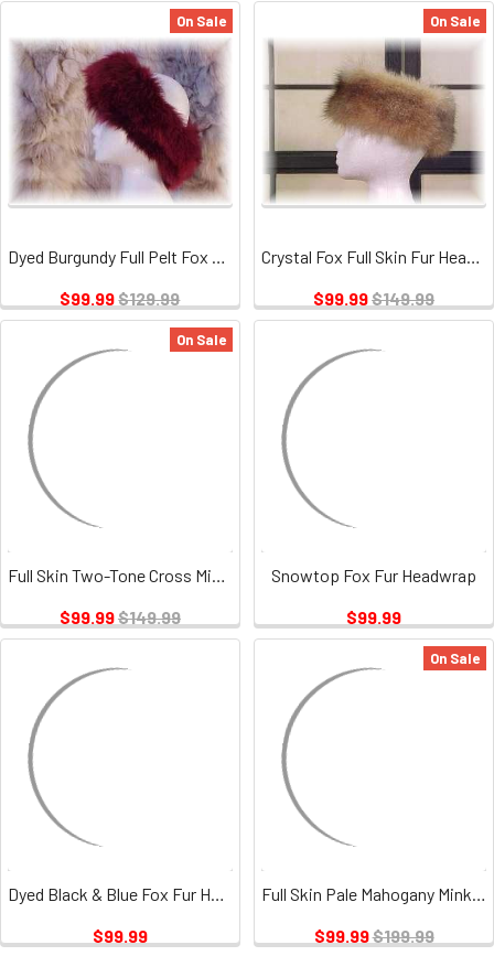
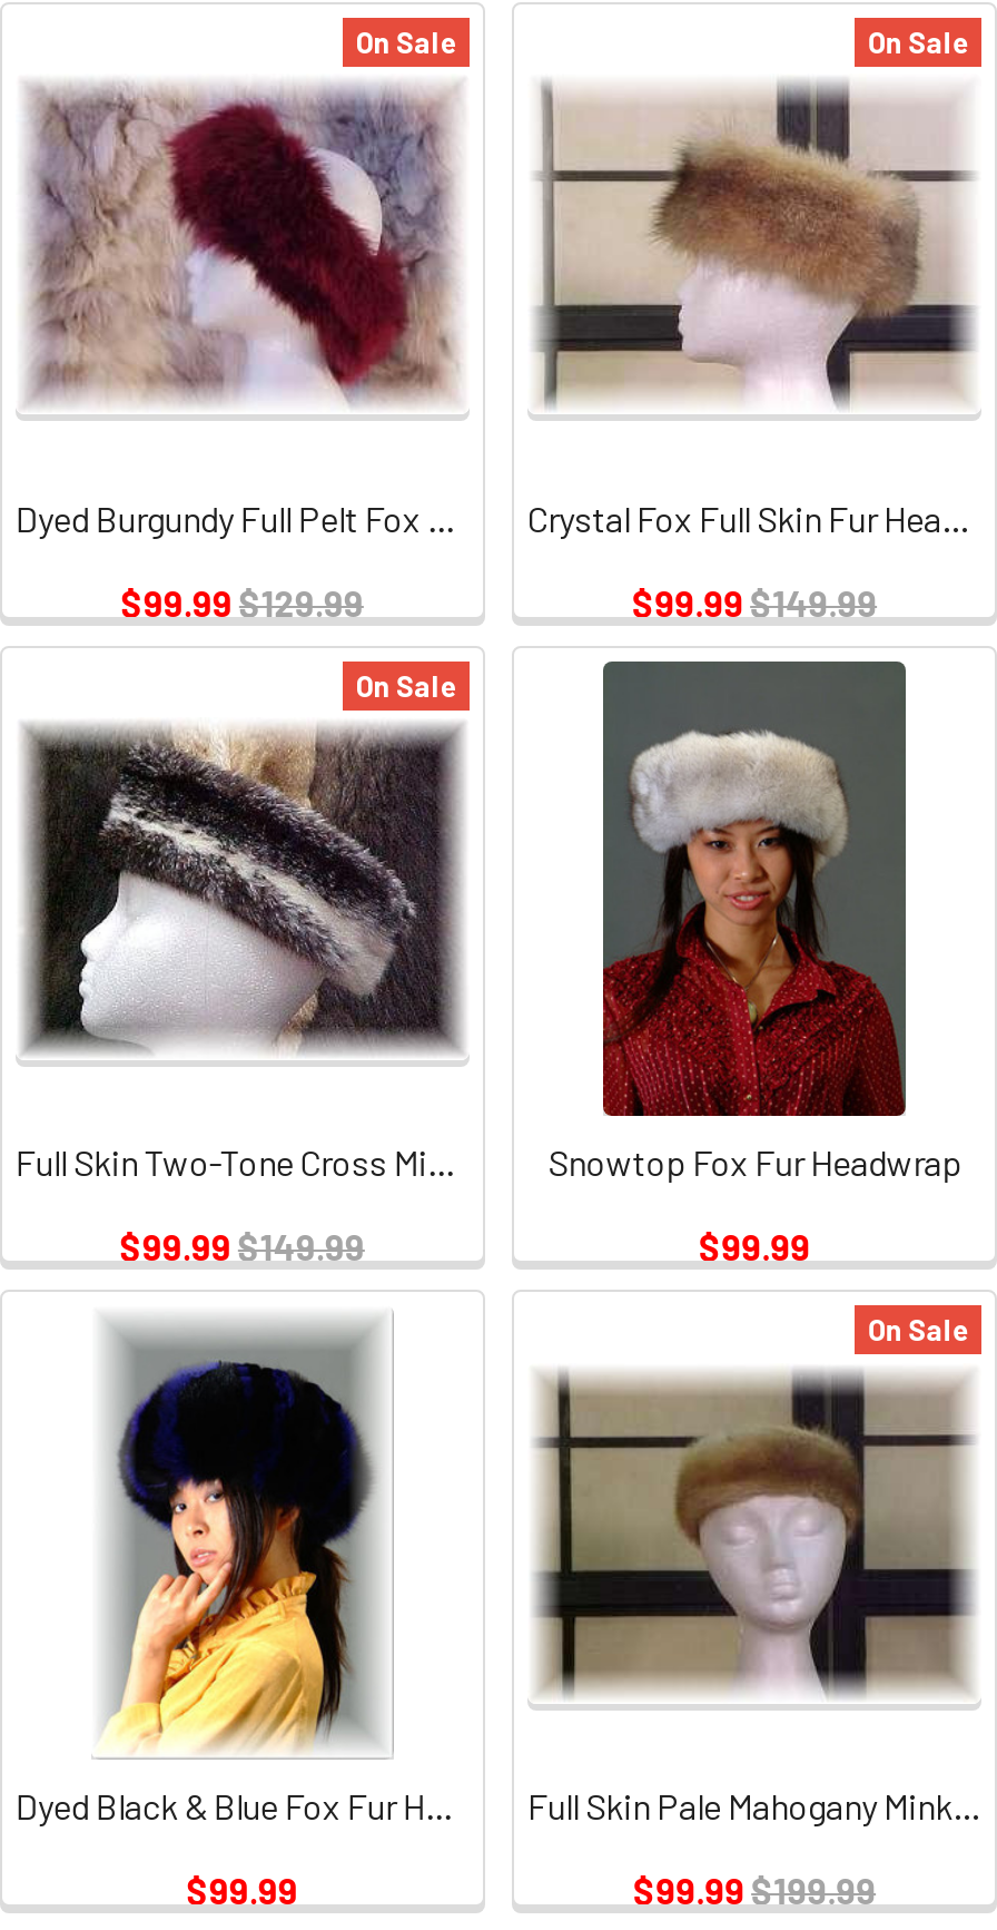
+ [image]

+ [image]

+ [image]

+ [image]
